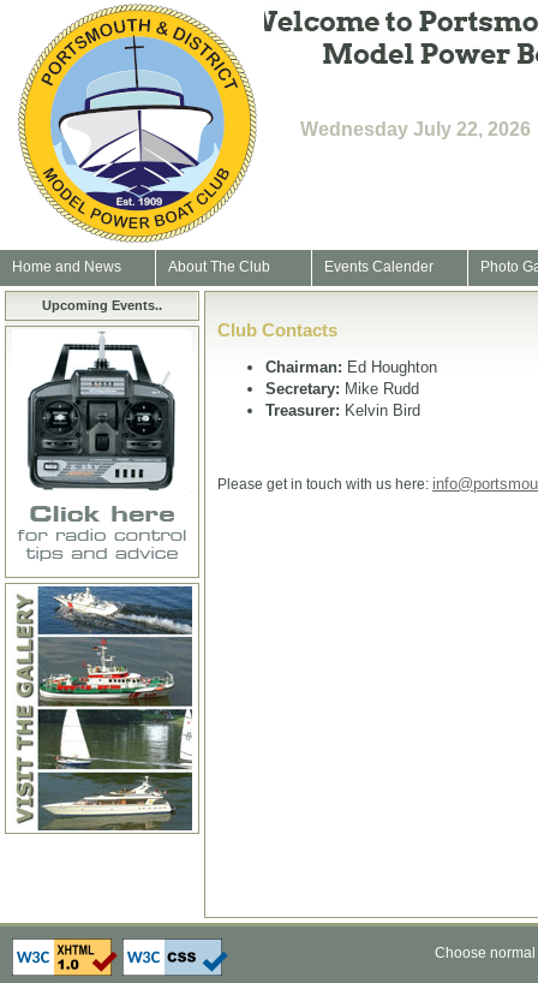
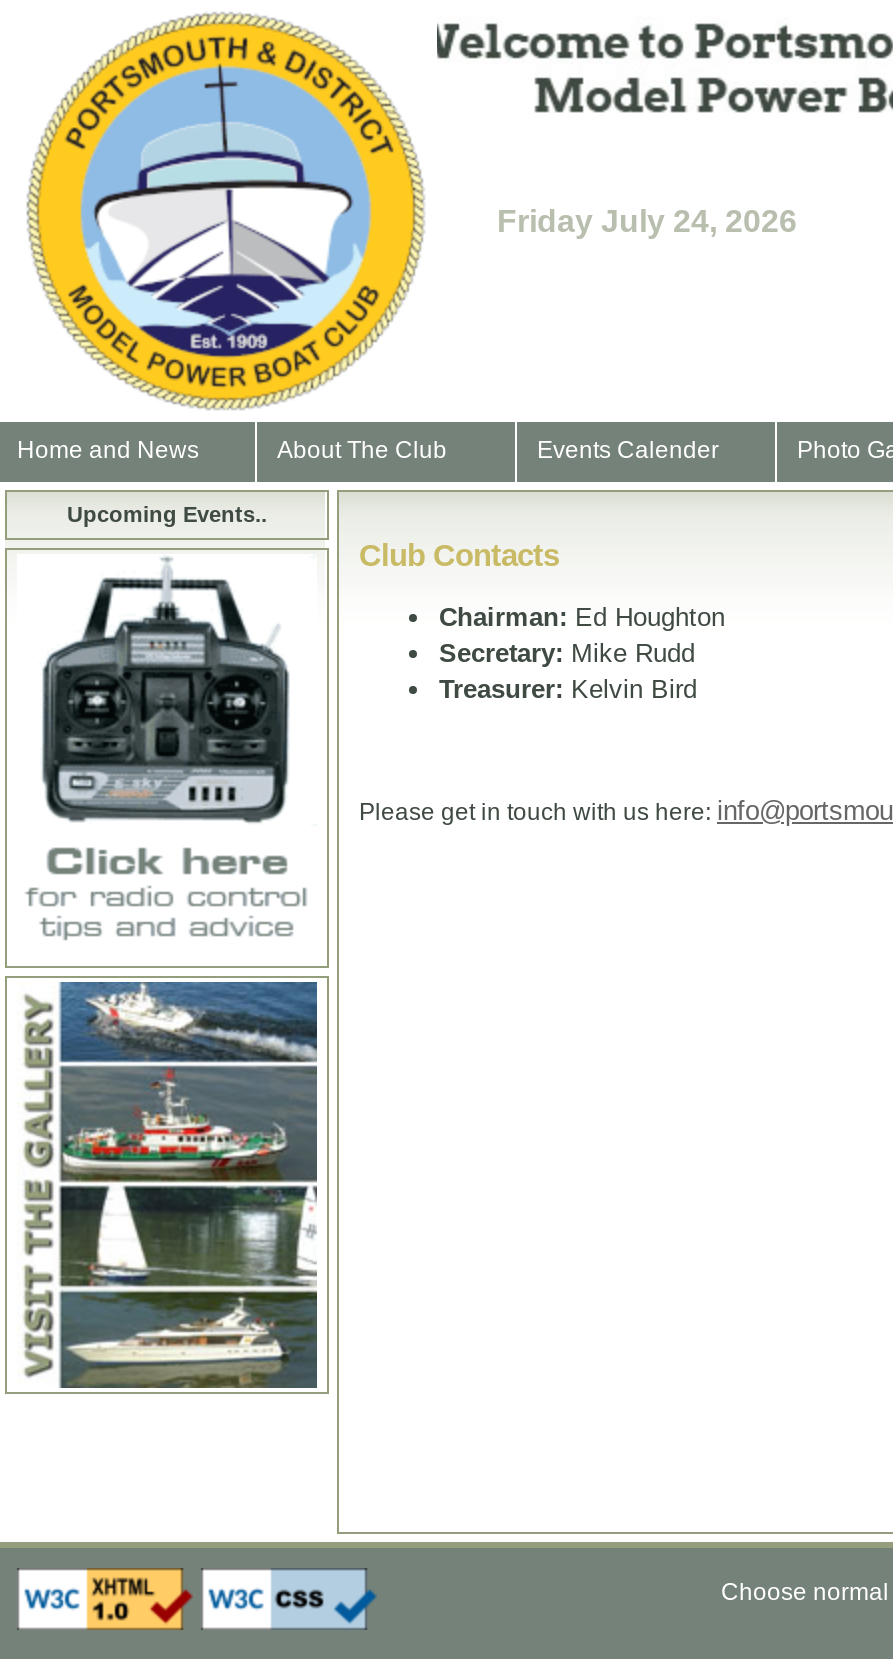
- Wednesday July 22, 2026
+ Friday July 24, 2026
